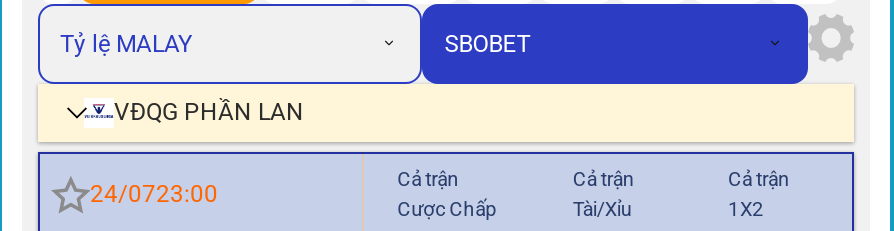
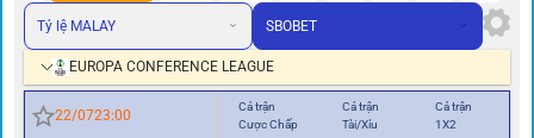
- VĐQG PHẦN LAN
+ EUROPA CONFERENCE LEAGUE

- 24/0723:00
+ 22/0723:00
